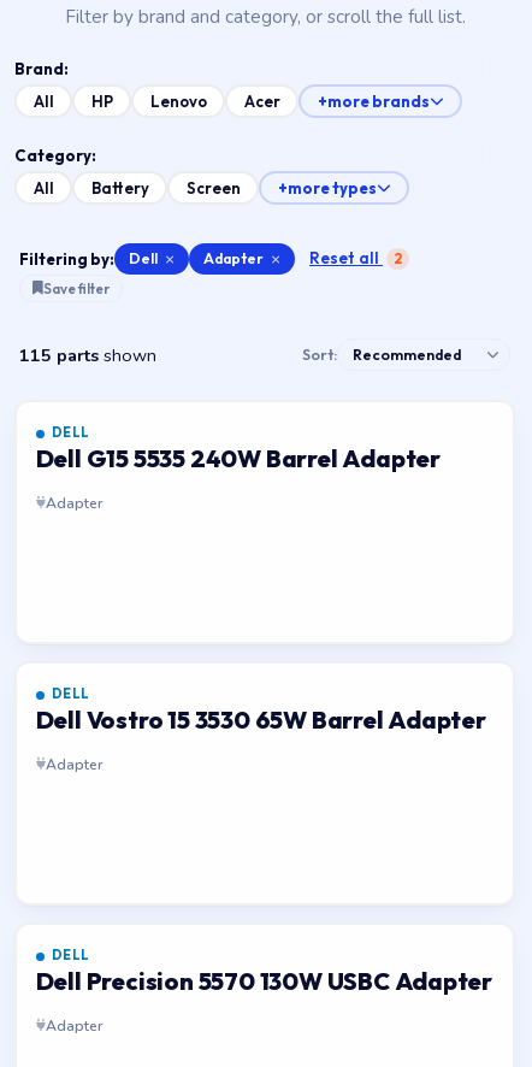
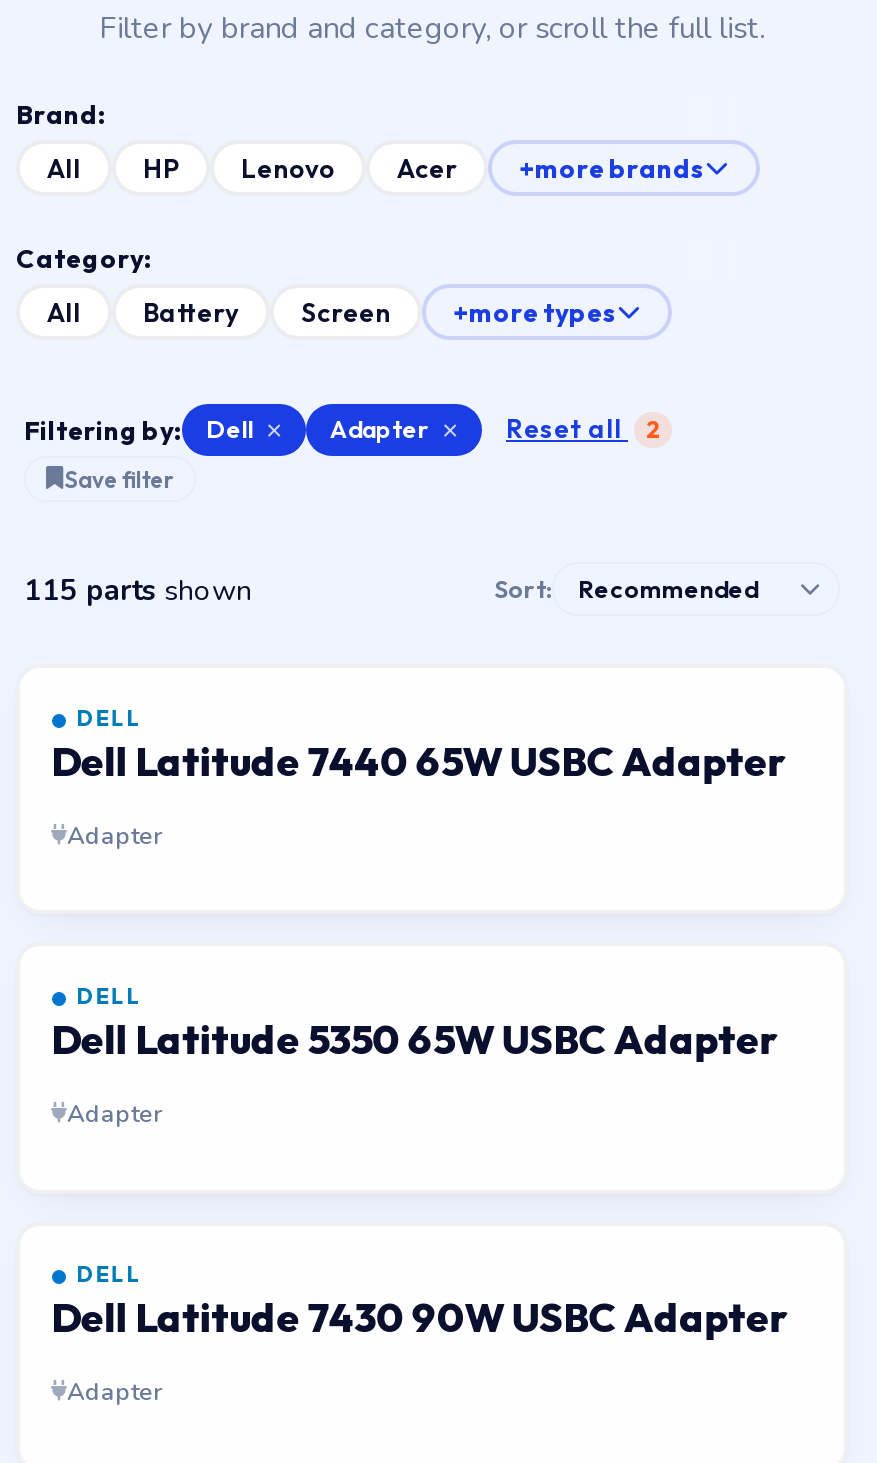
- Dell G15 5535 240W Barrel Adapter
+ Dell Latitude 7440 65W USBC Adapter

- Dell Vostro 15 3530 65W Barrel Adapter
+ Dell Latitude 5350 65W USBC Adapter

- Dell Precision 5570 130W USBC Adapter
+ Dell Latitude 7430 90W USBC Adapter
